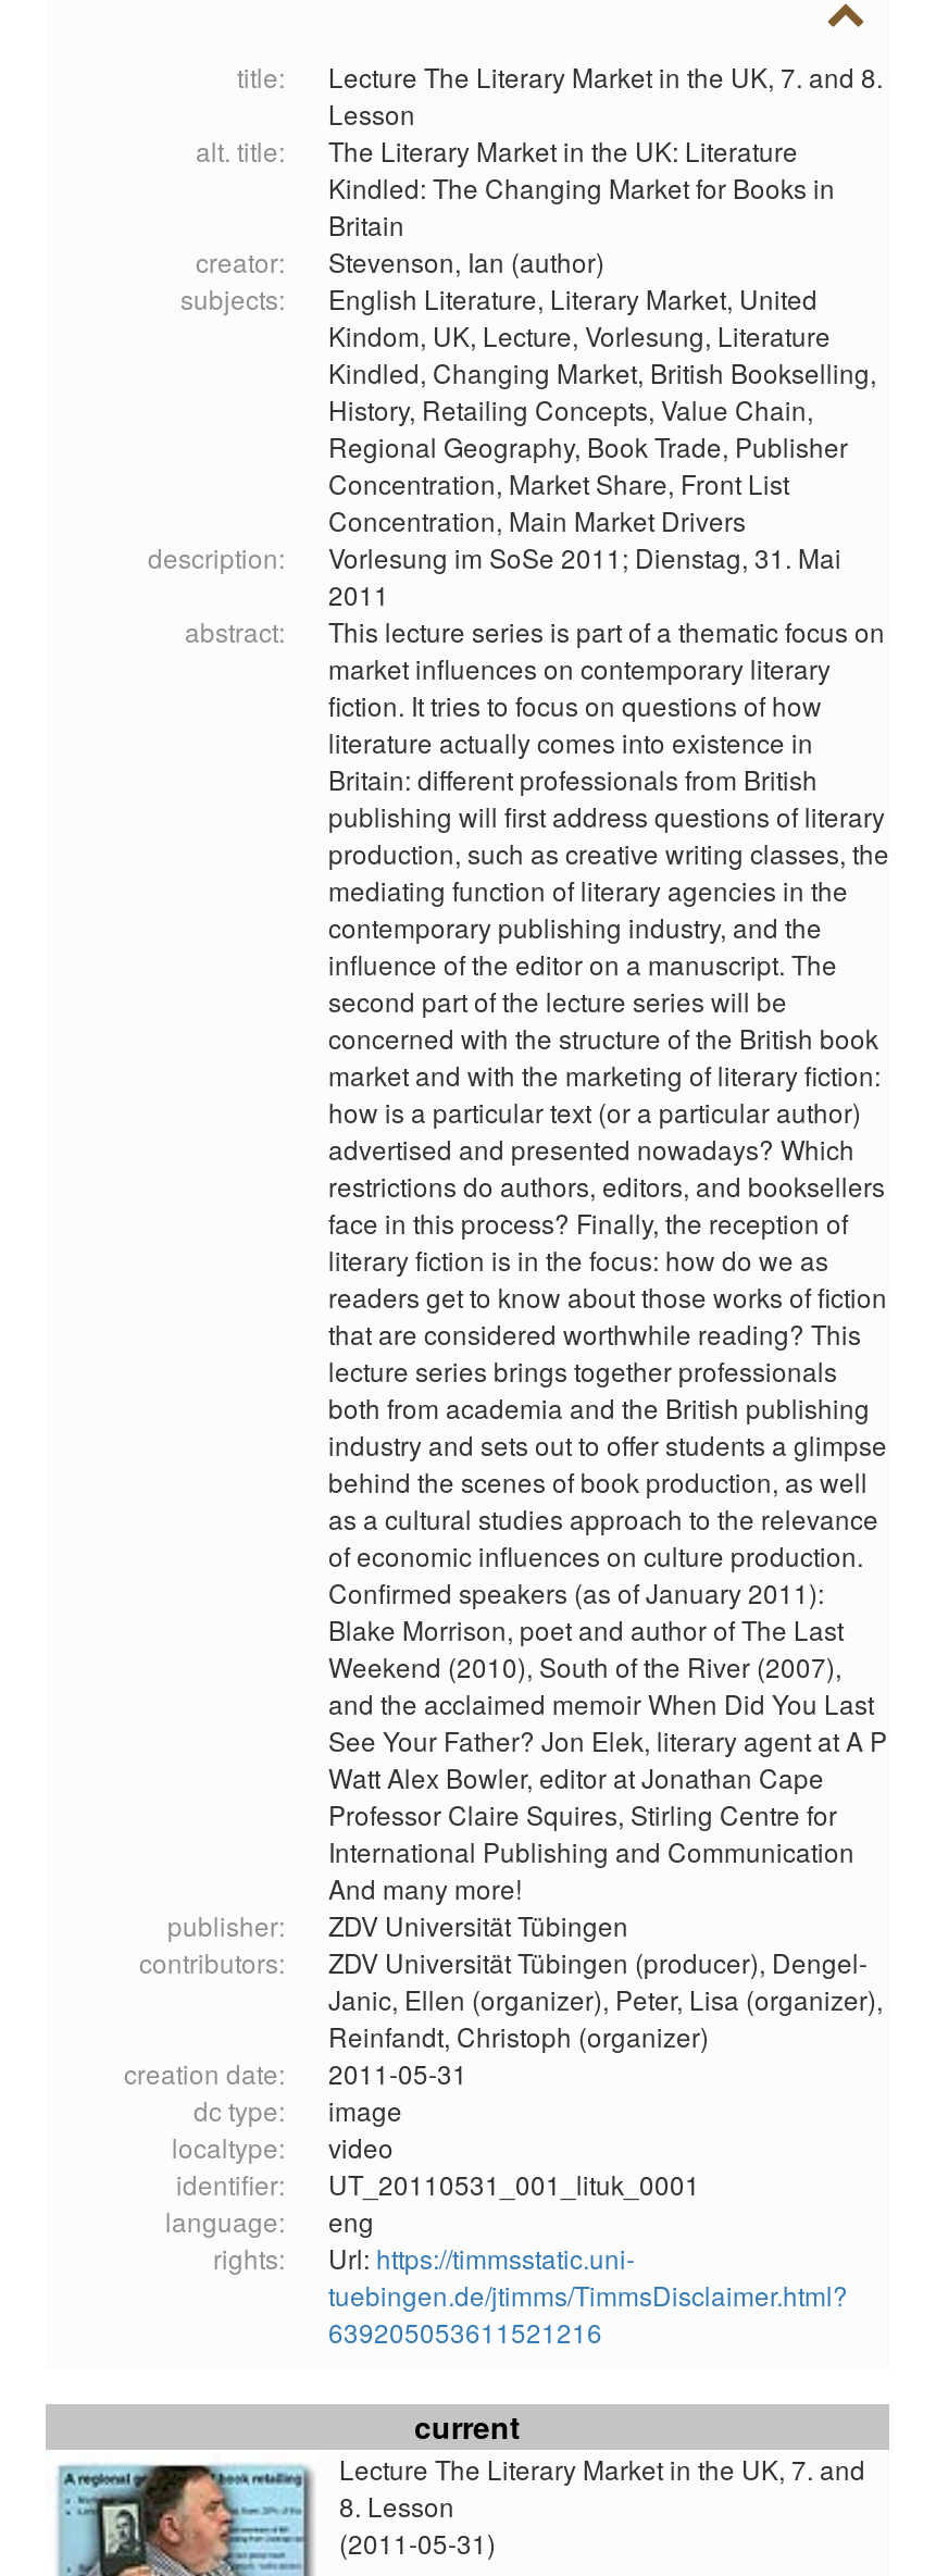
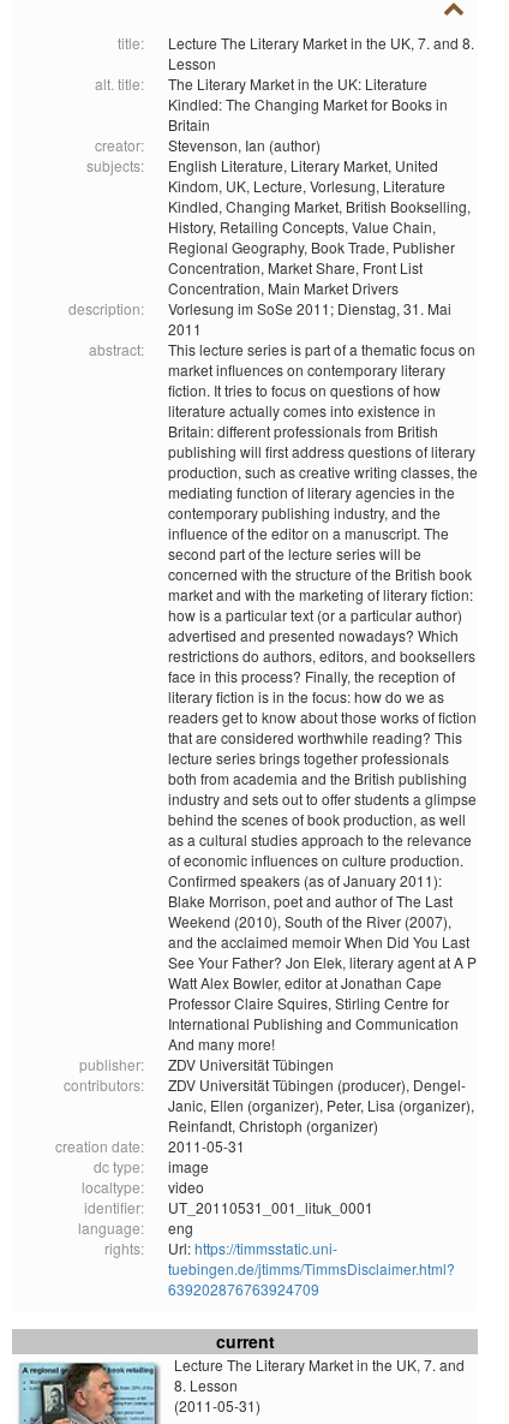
- 639205053611521216
+ 639202876763924709
